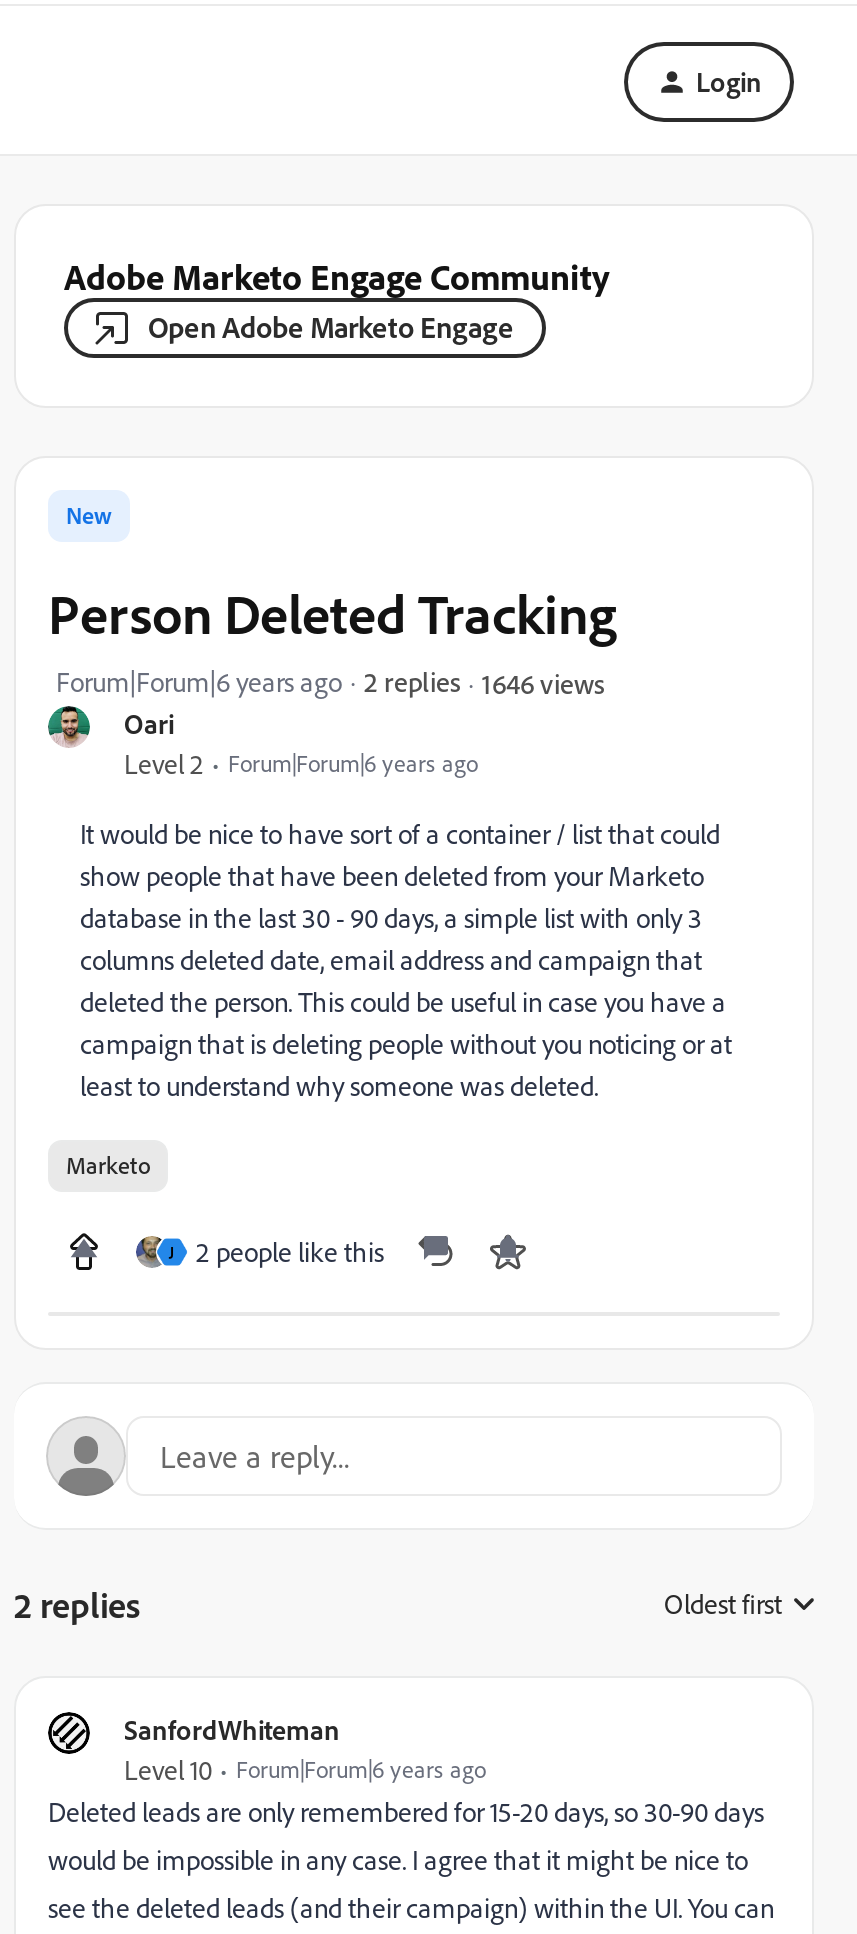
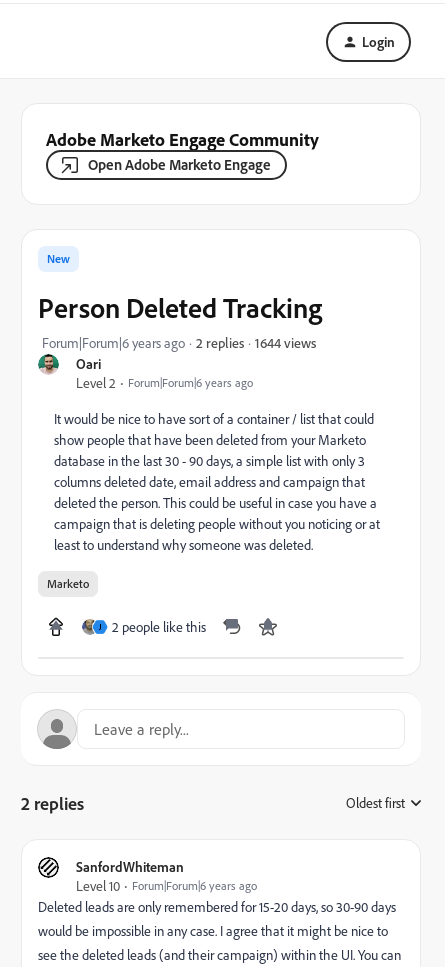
- 1646 views
+ 1644 views
